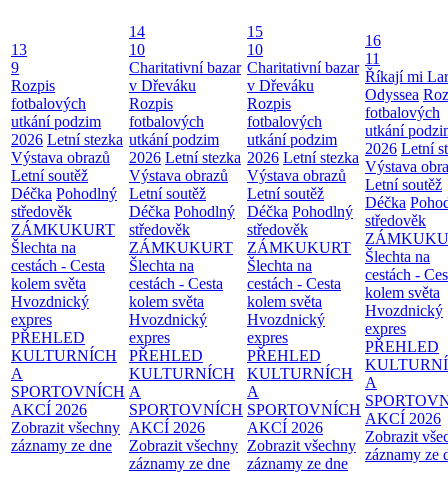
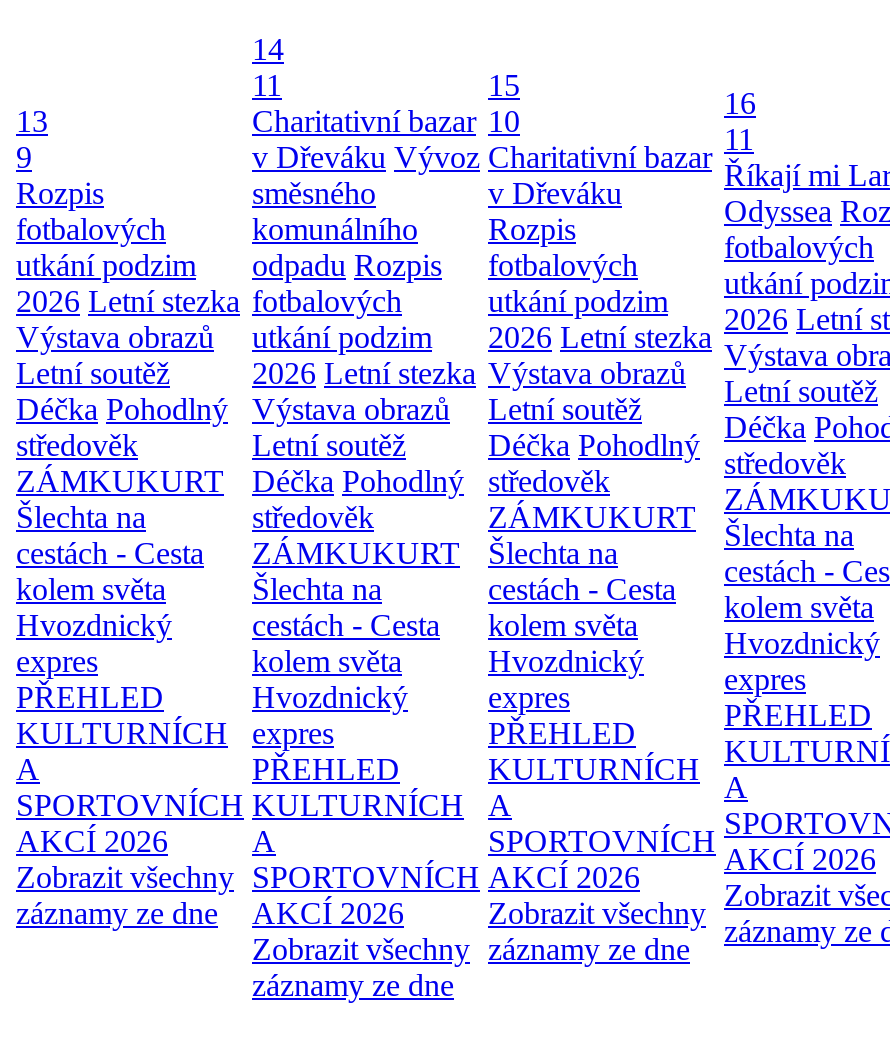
- 10
+ 11

- v Dřeváku
- Rozpis
+ v Dřeváku Vývoz
+ směsného
+ komunálního
+ odpadu Rozpis
